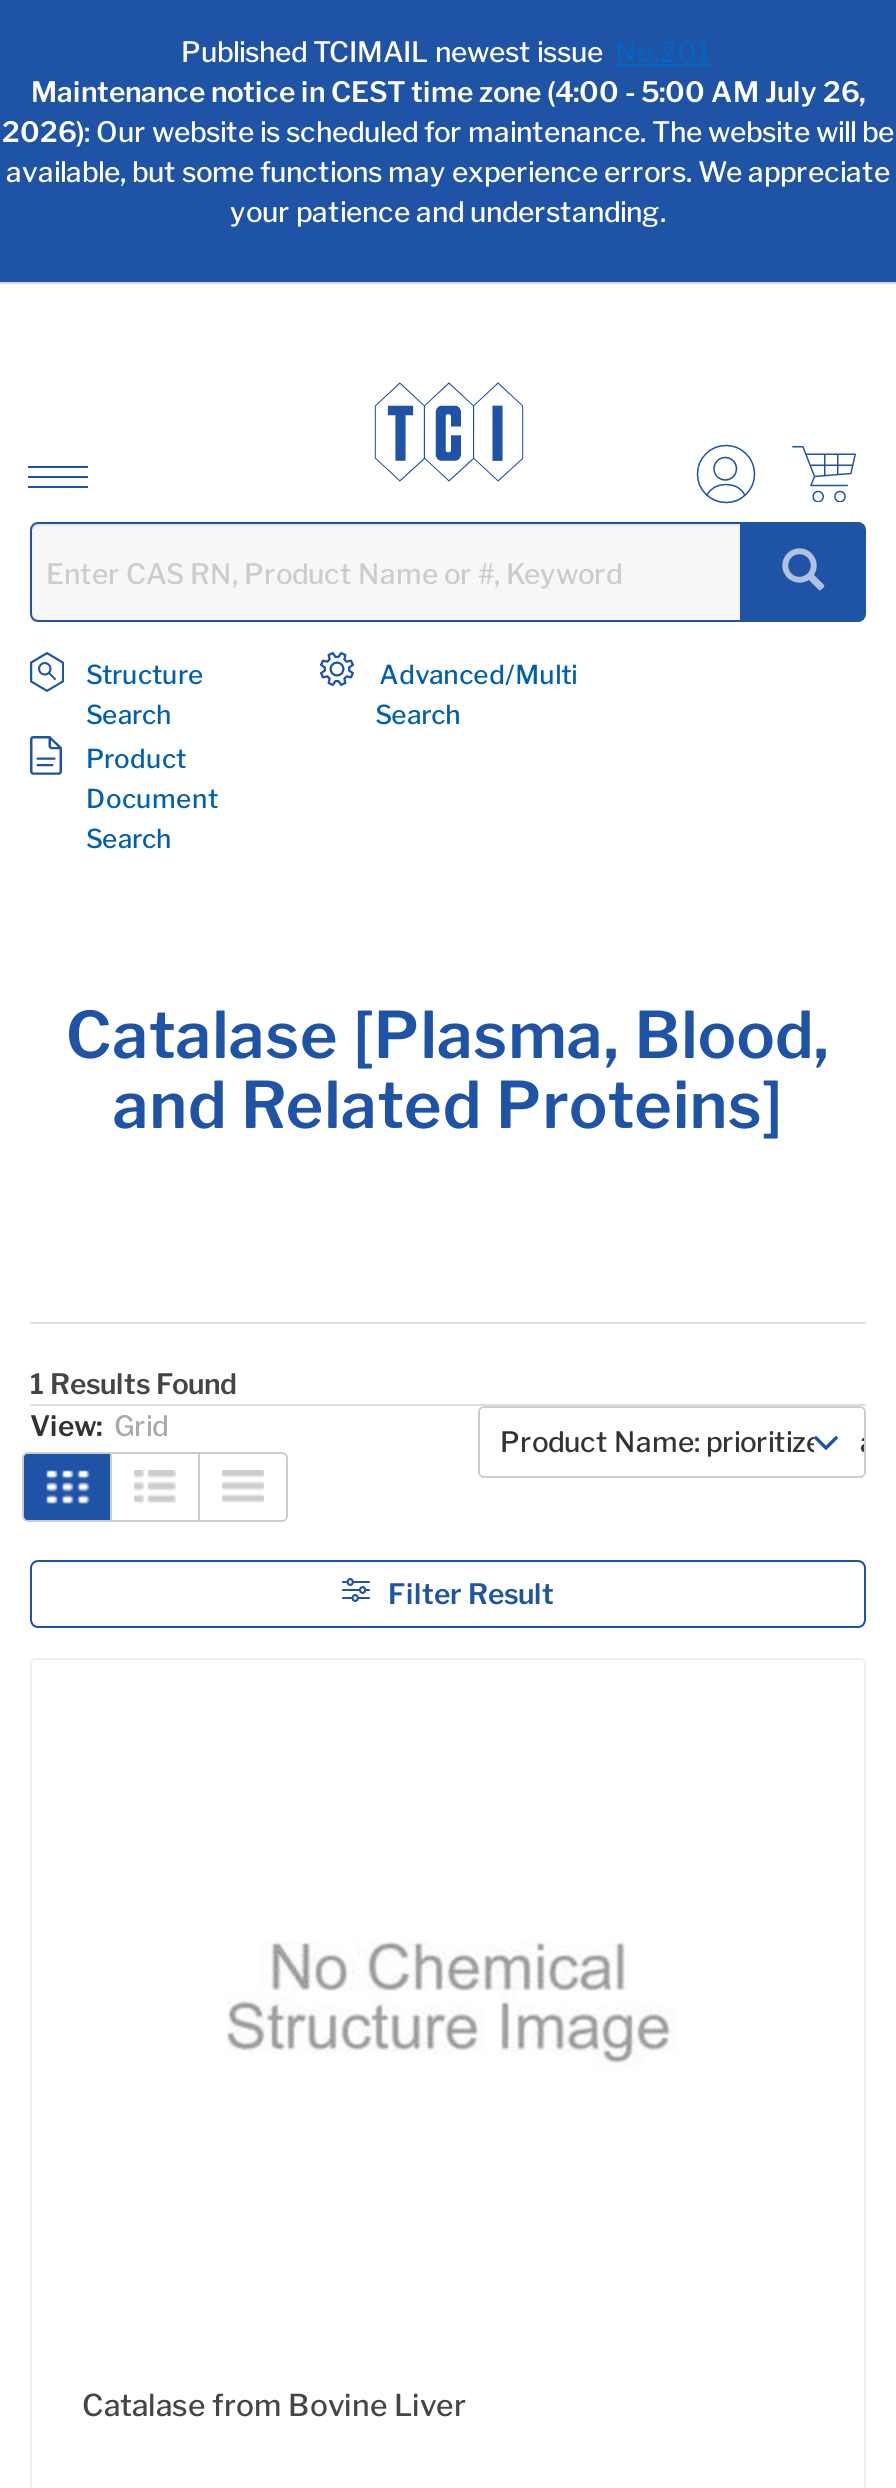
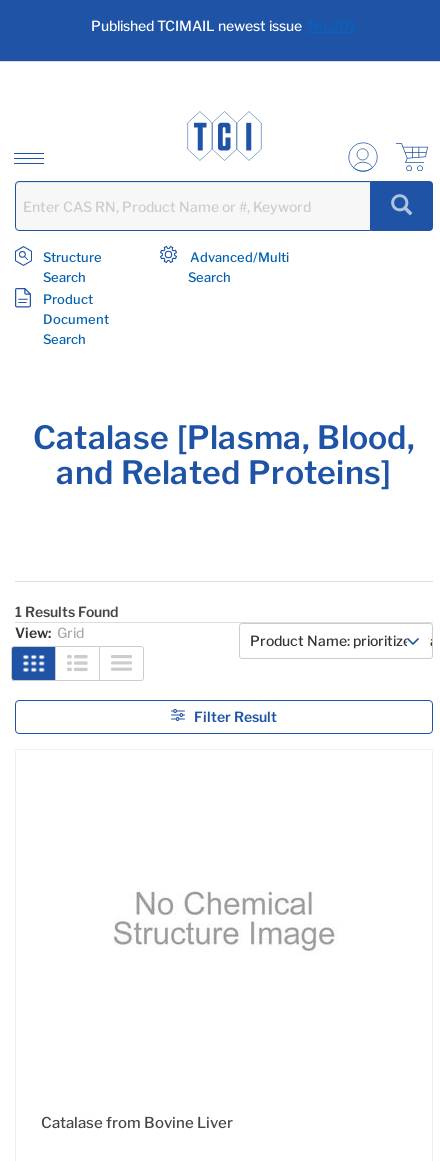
- Maintenance notice in CEST time zone (4:00 - 5:00 AM July 26,
- 2026): Our website is scheduled for maintenance. The website will be
- available, but some functions may experience errors. We appreciate
- your patience and understanding.
